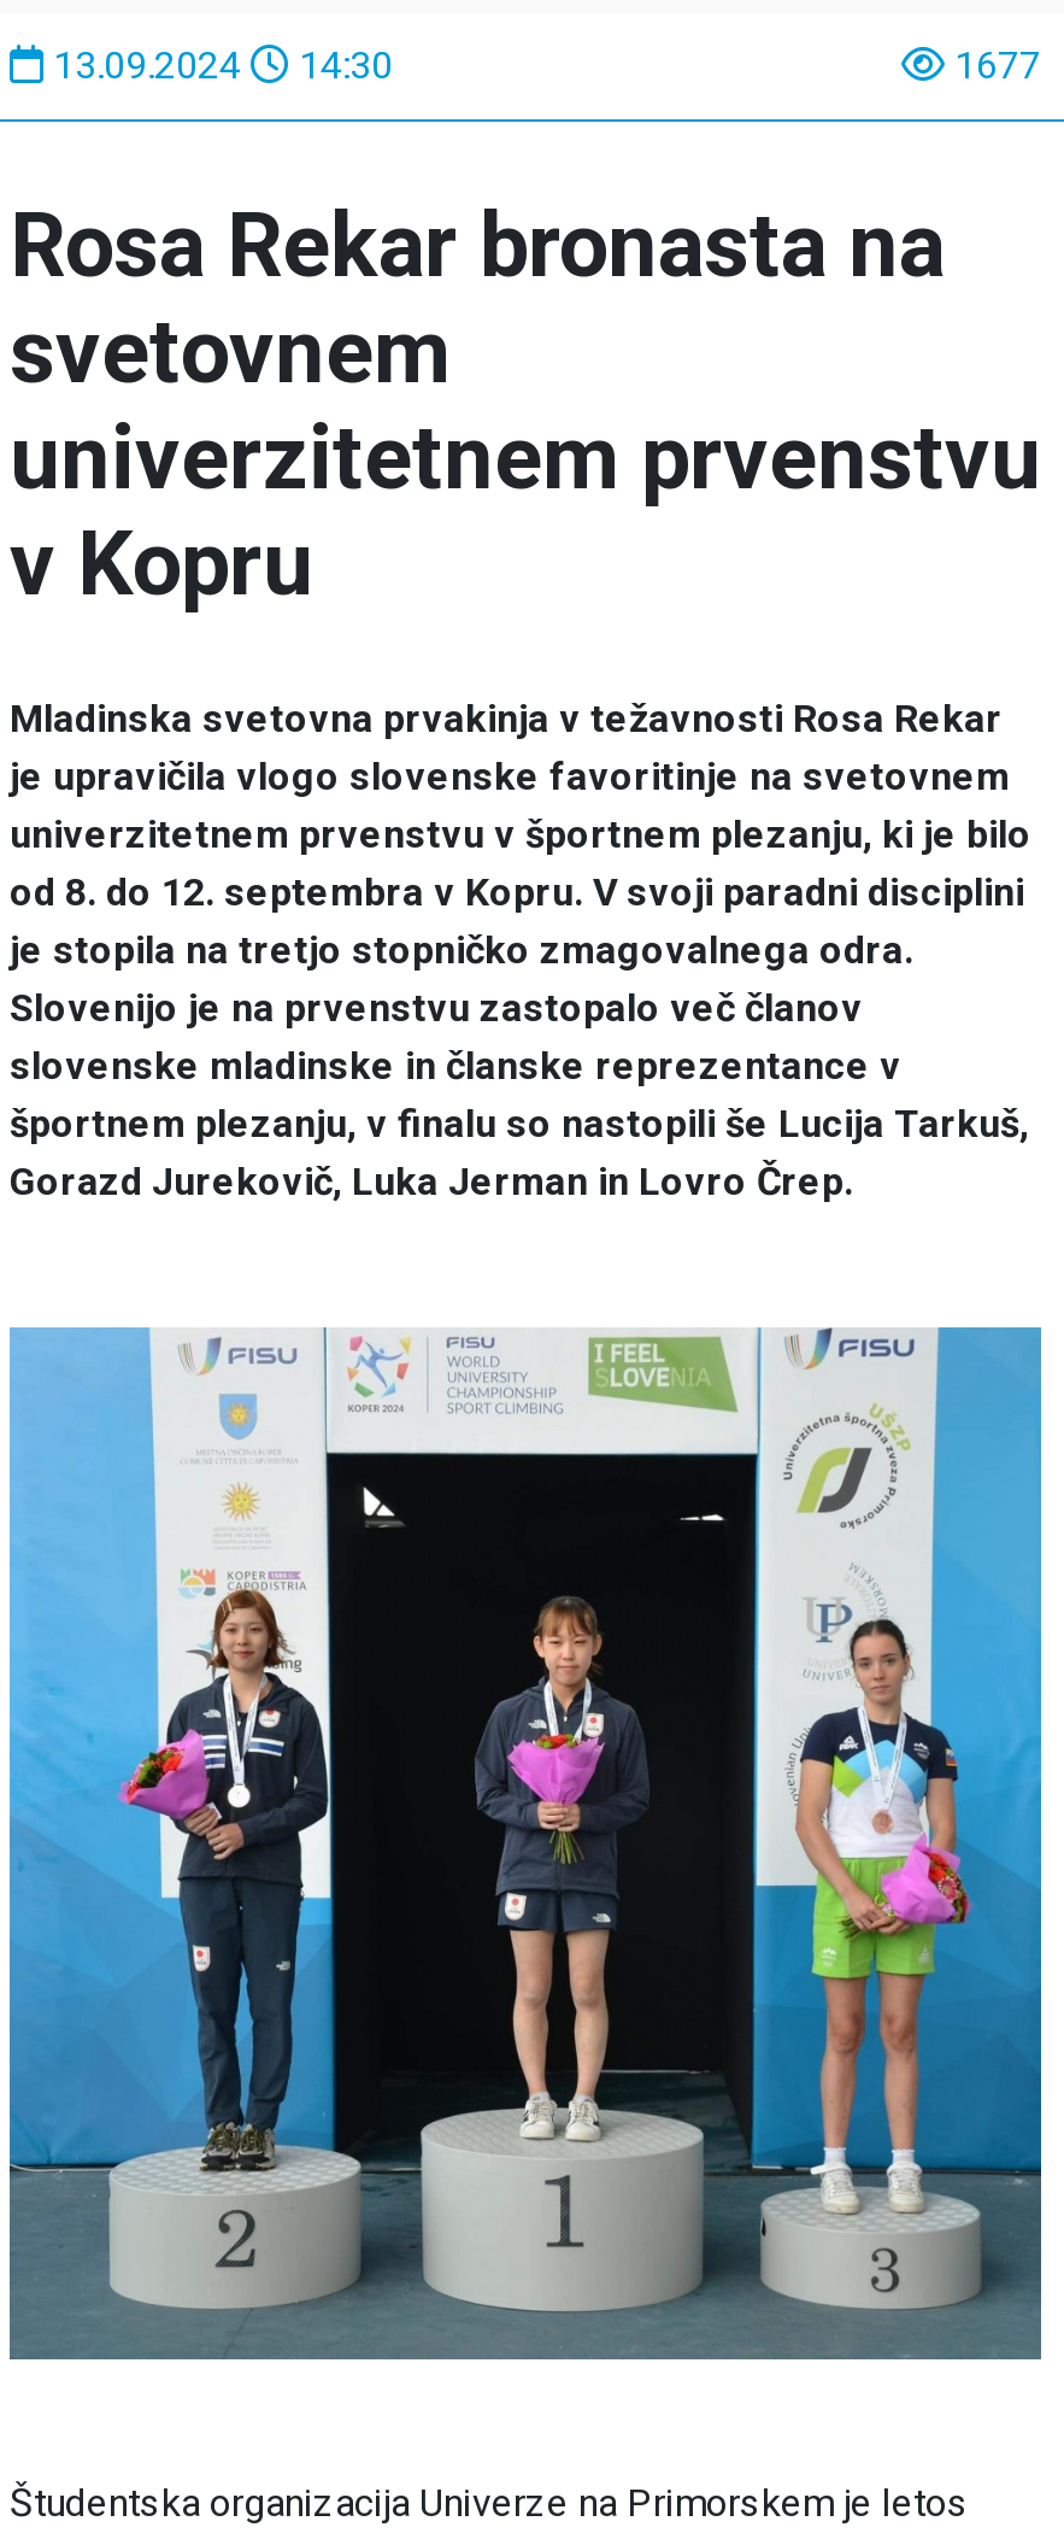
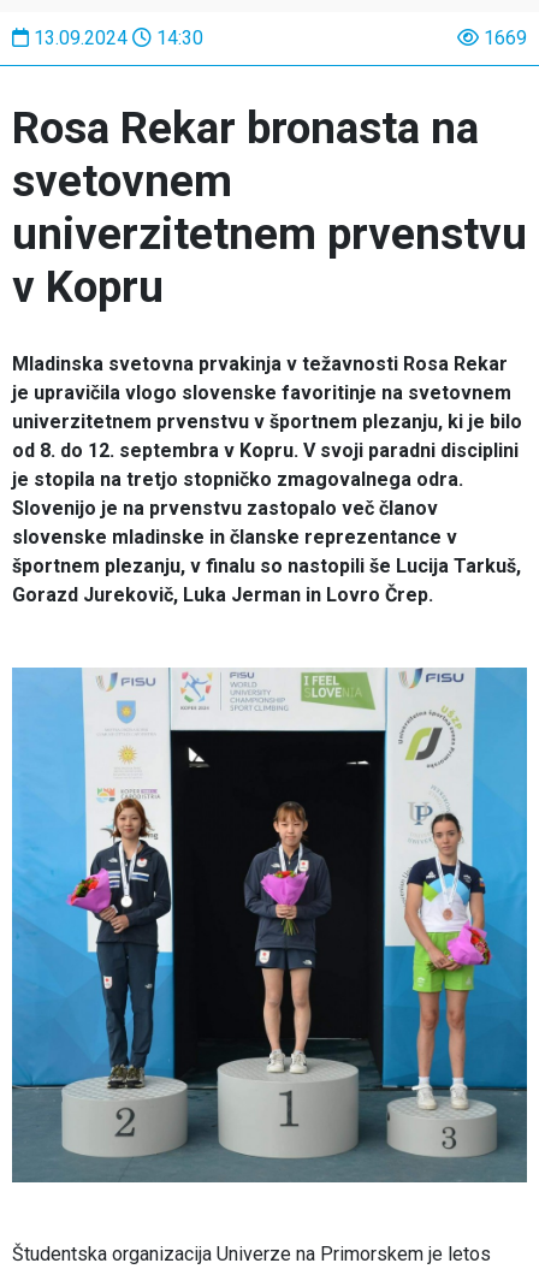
- 1677
+ 1669
